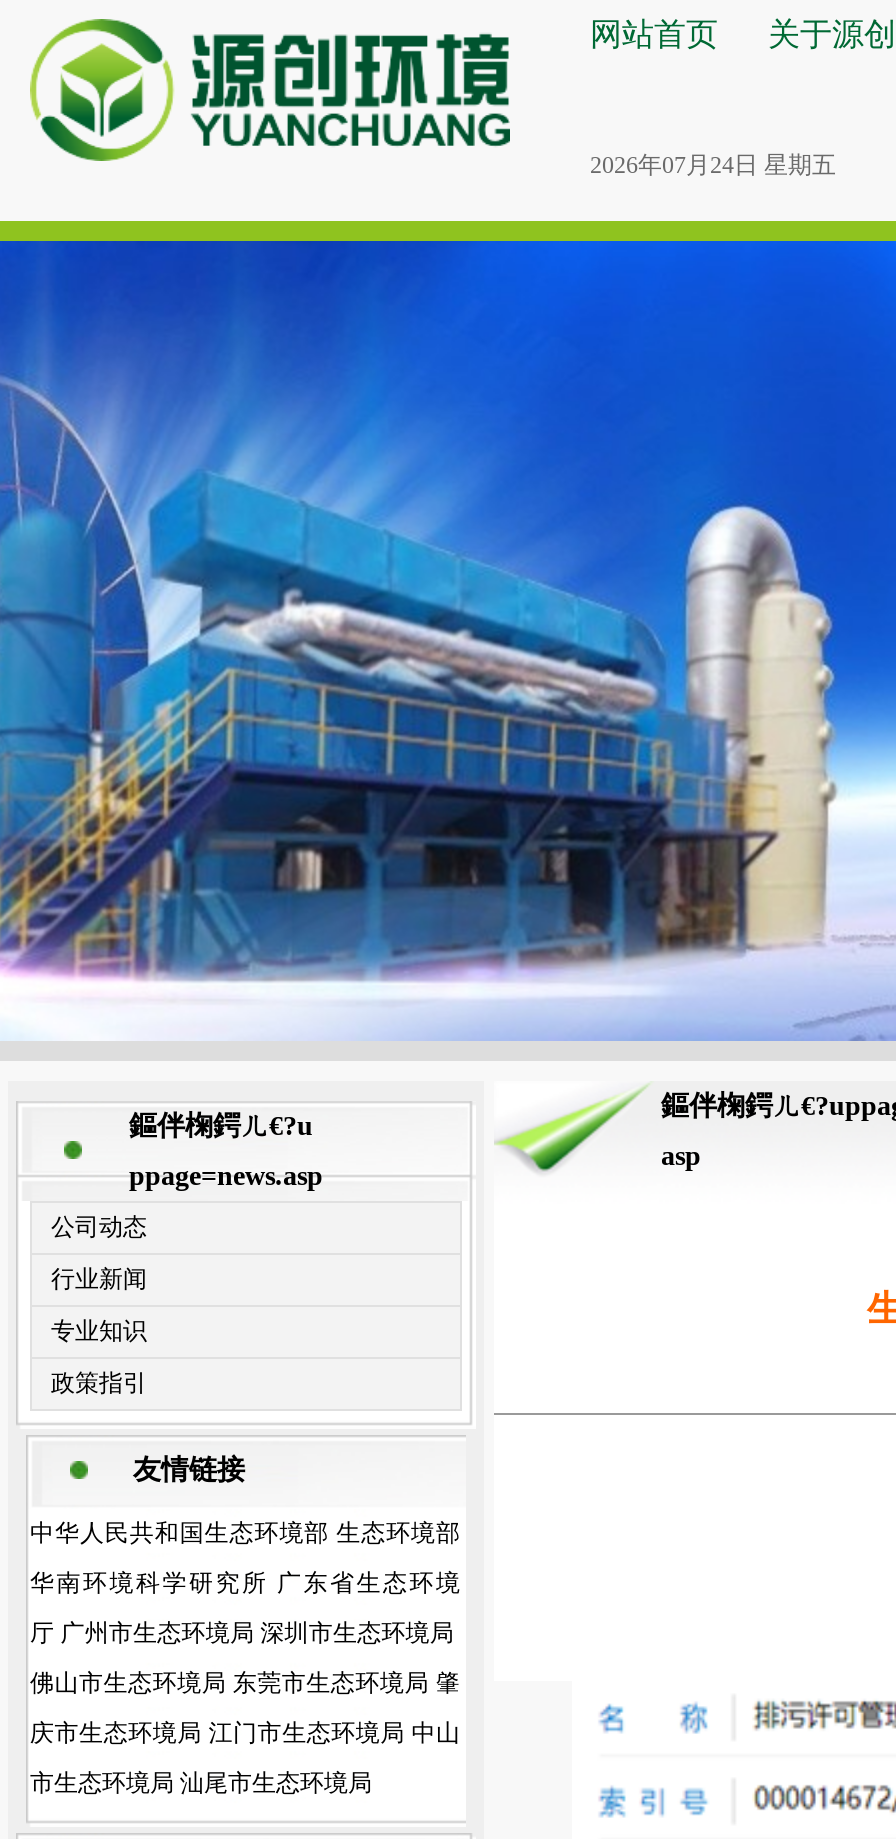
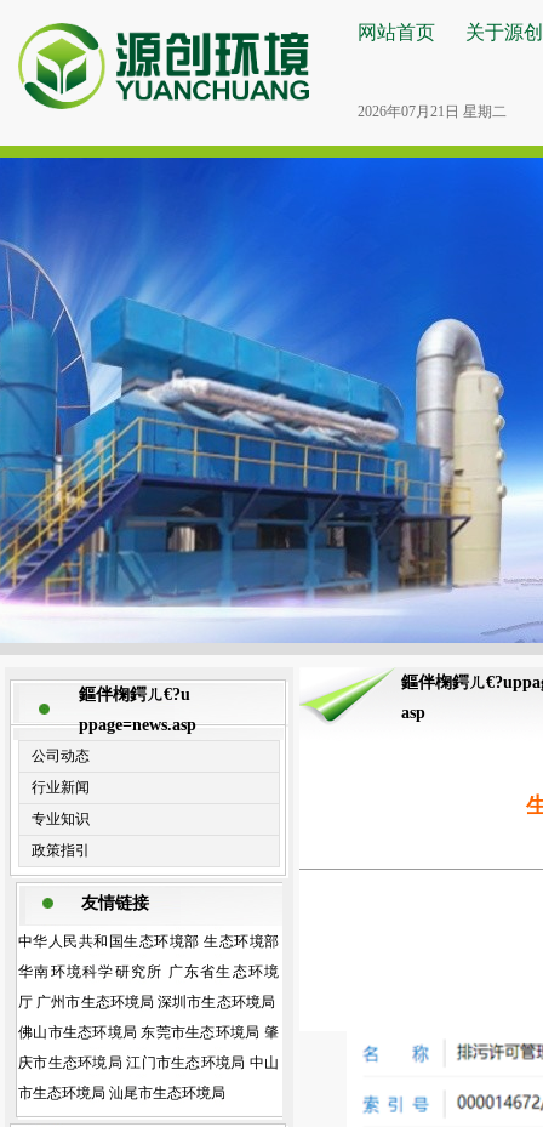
- 2026年07月24日 星期五
+ 2026年07月21日 星期二
